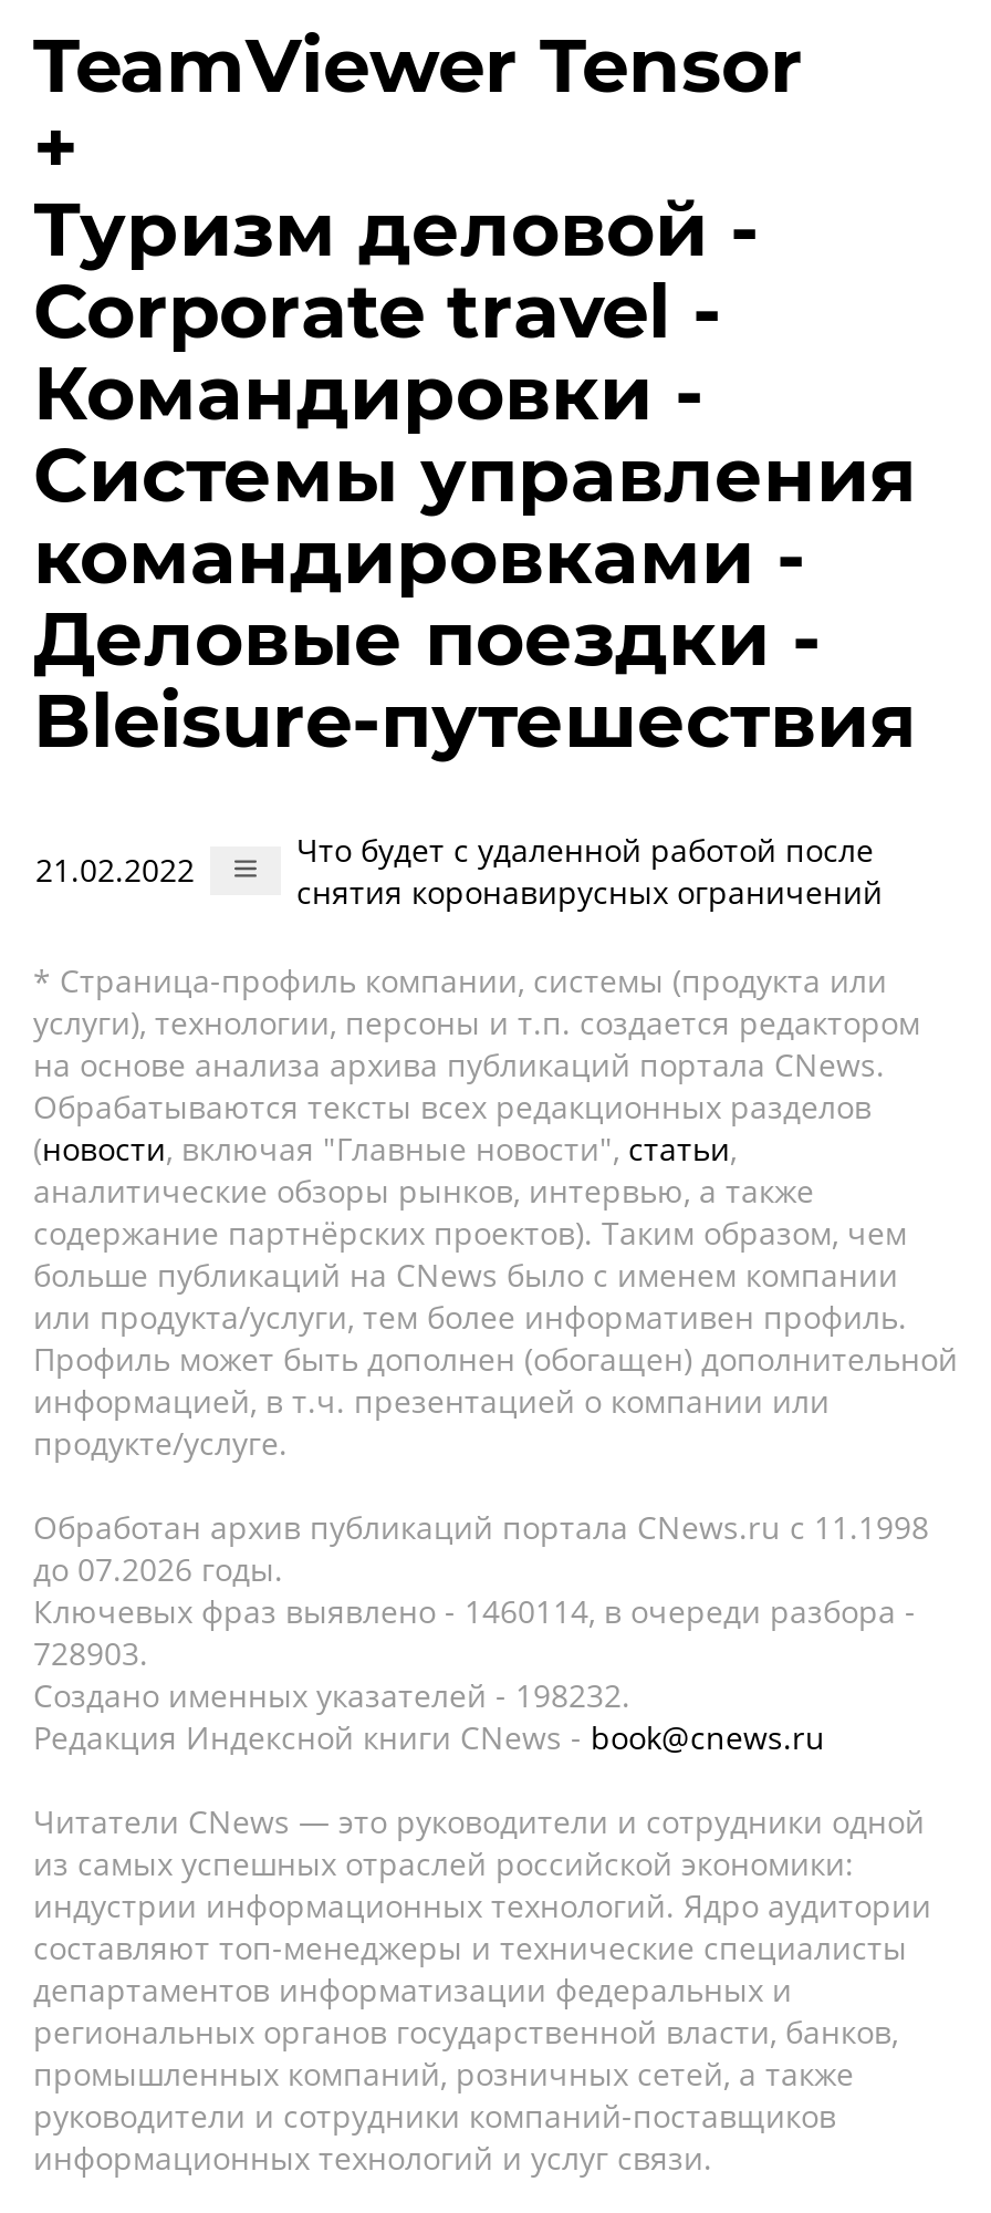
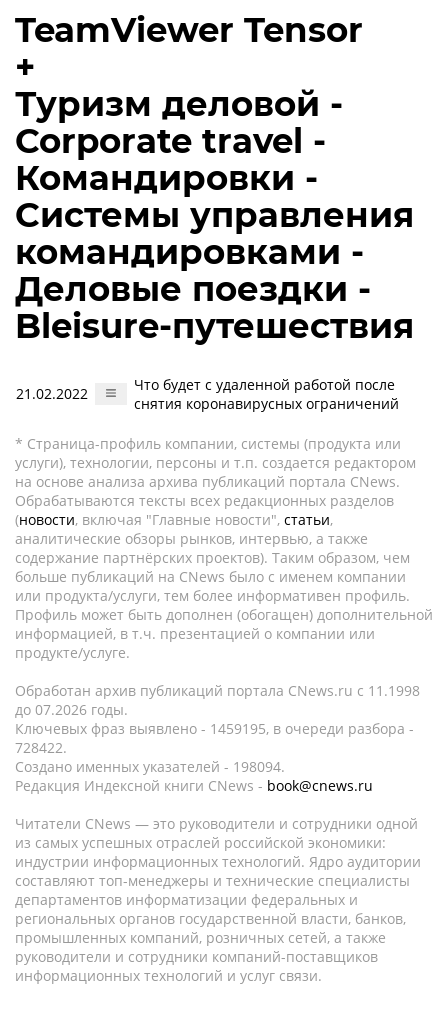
- Ключевых фраз выявлено - 1460114, в очереди разбора -
+ Ключевых фраз выявлено - 1459195, в очереди разбора -

- 728903.
+ 728422.

- Создано именных указателей - 198232.
+ Создано именных указателей - 198094.
